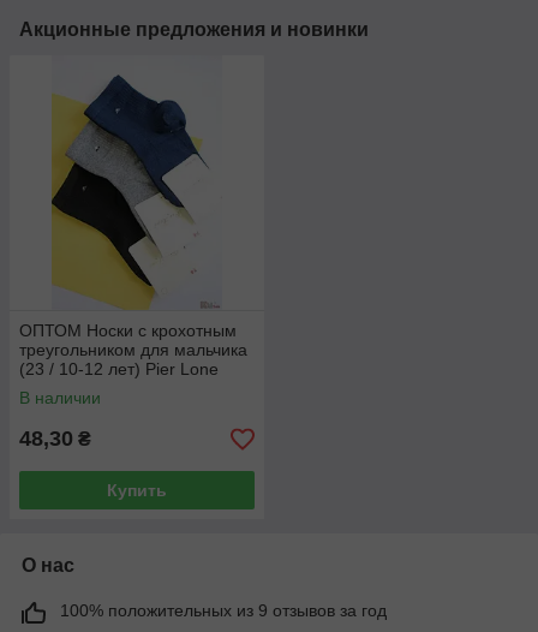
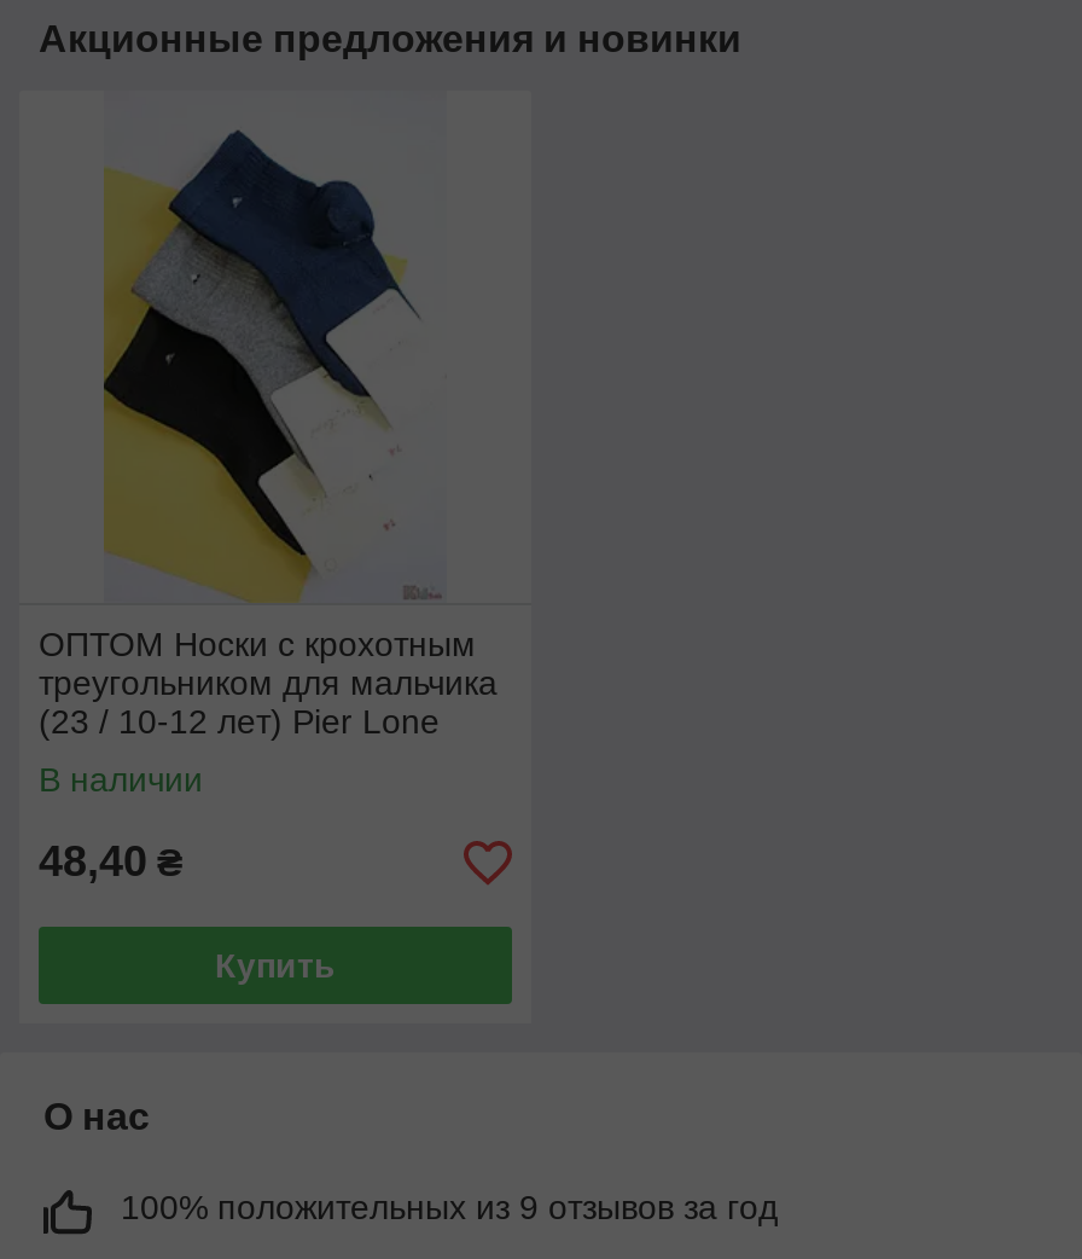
- 48,30 ₴
+ 48,40 ₴
